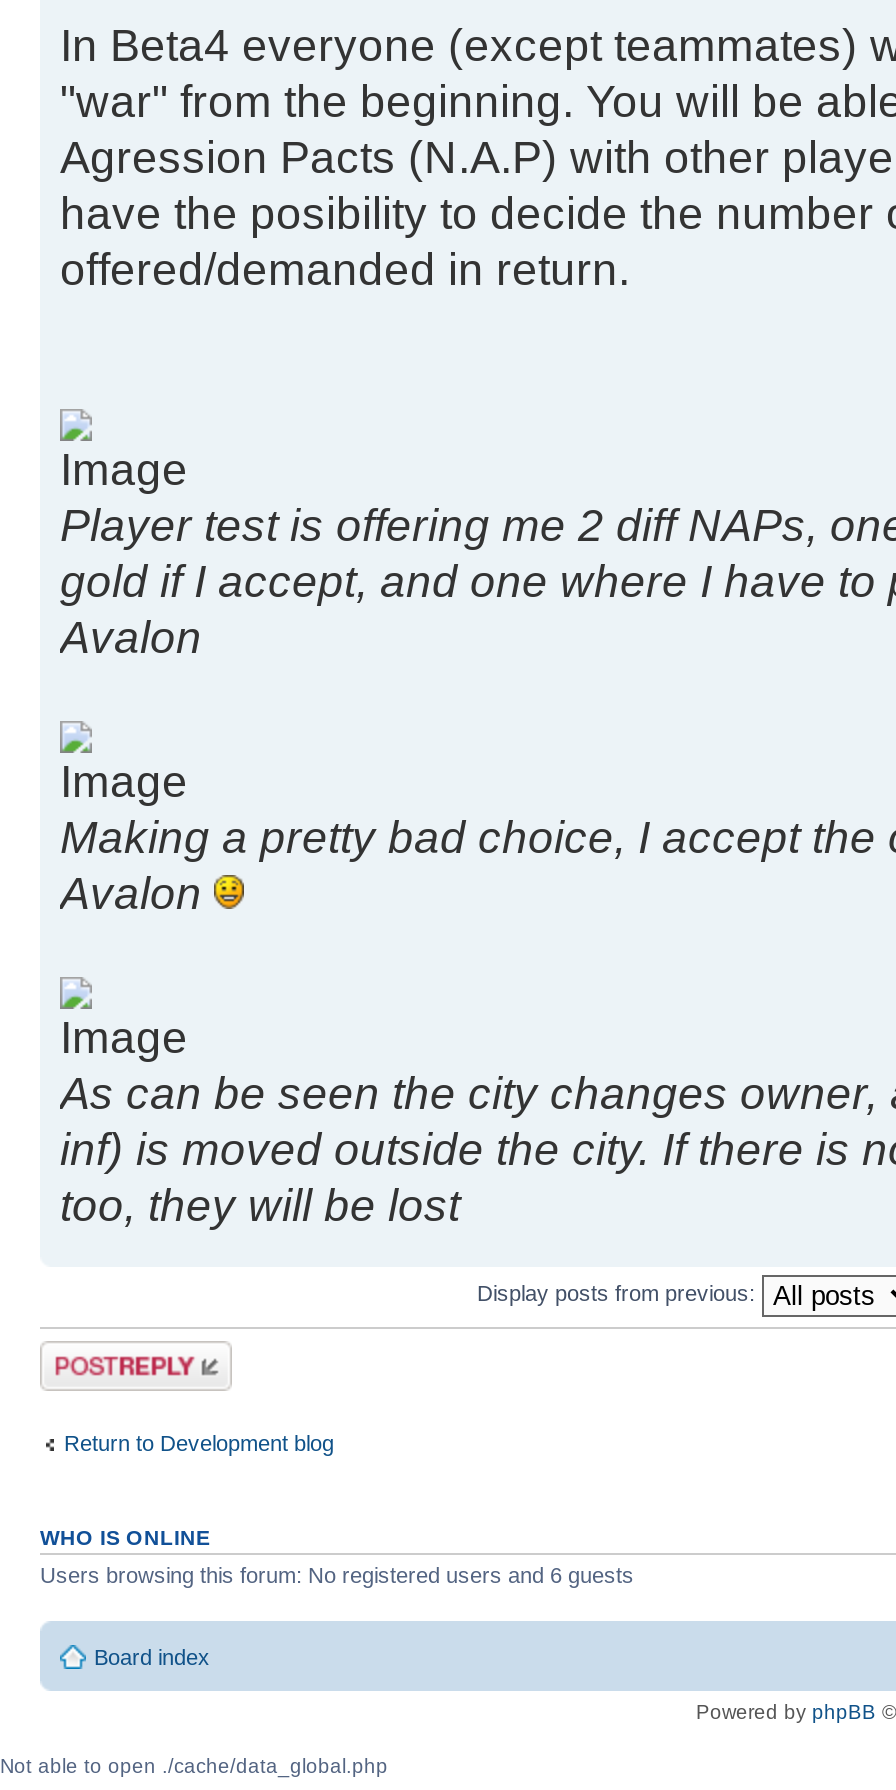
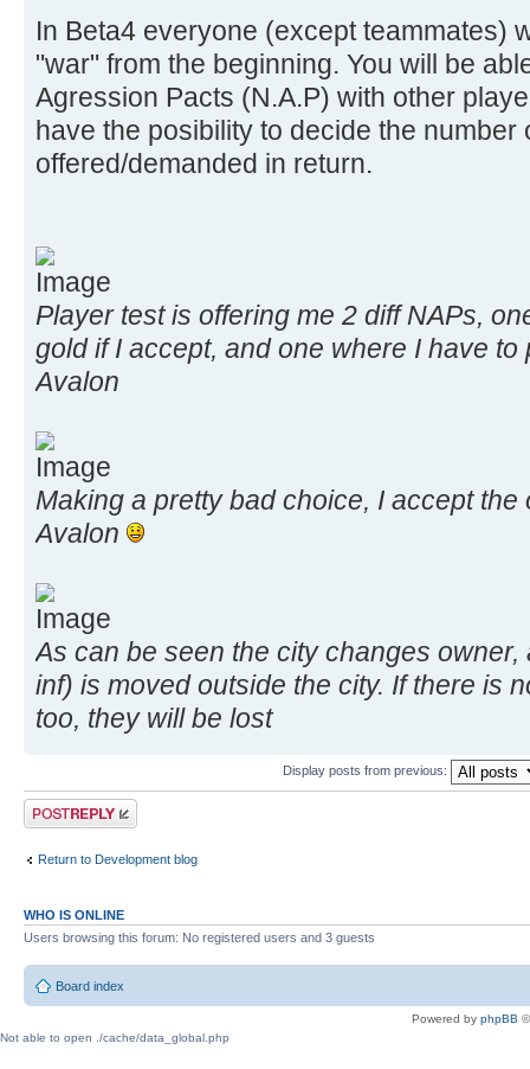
- Users browsing this forum: No registered users and 6 guests
+ Users browsing this forum: No registered users and 3 guests
